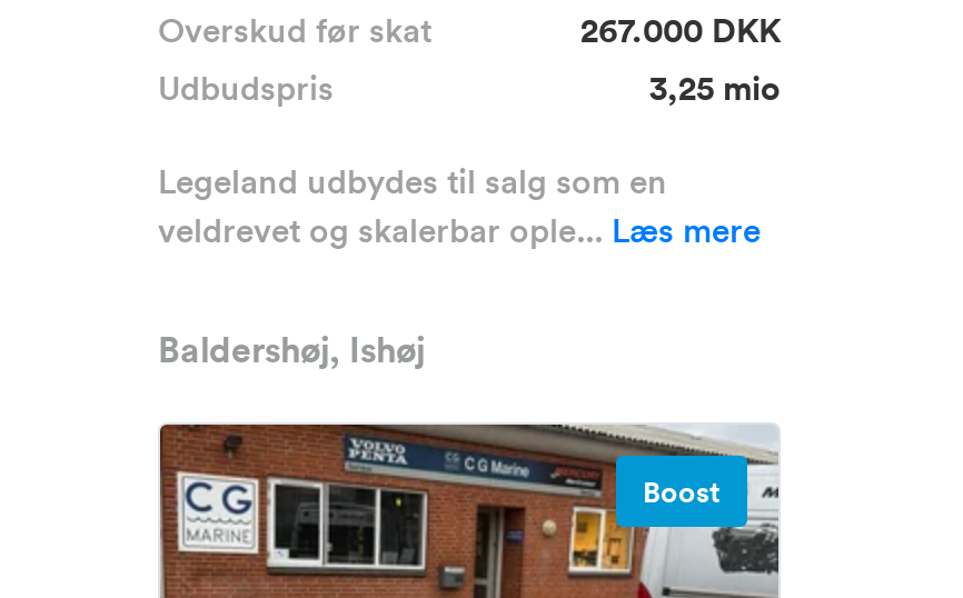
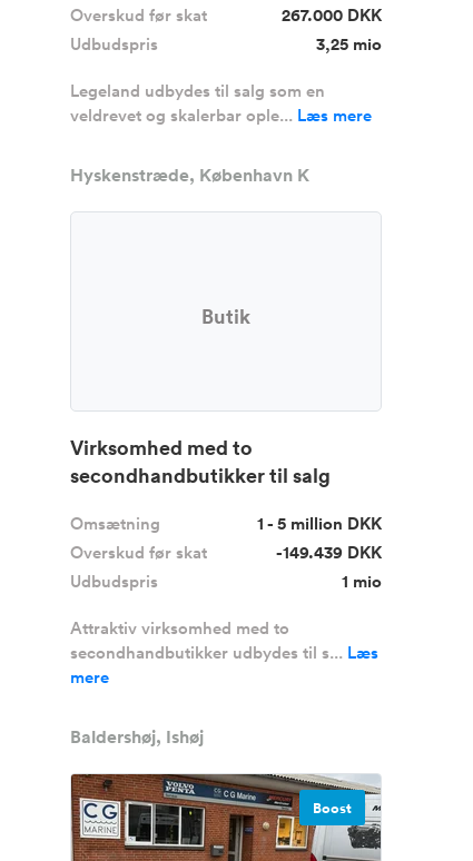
+ Hyskenstræde, København K

+ Virksomhed med to
+ secondhandbutikker til salg
+ Omsætning
+ 1 - 5 million DKK
+ Overskud før skat
+ -149.439 DKK
+ Udbudspris
+ 1 mio
+ Attraktiv virksomhed med to
+ secondhandbutikker udbydes til s... Læs
+ mere

+ Butik
